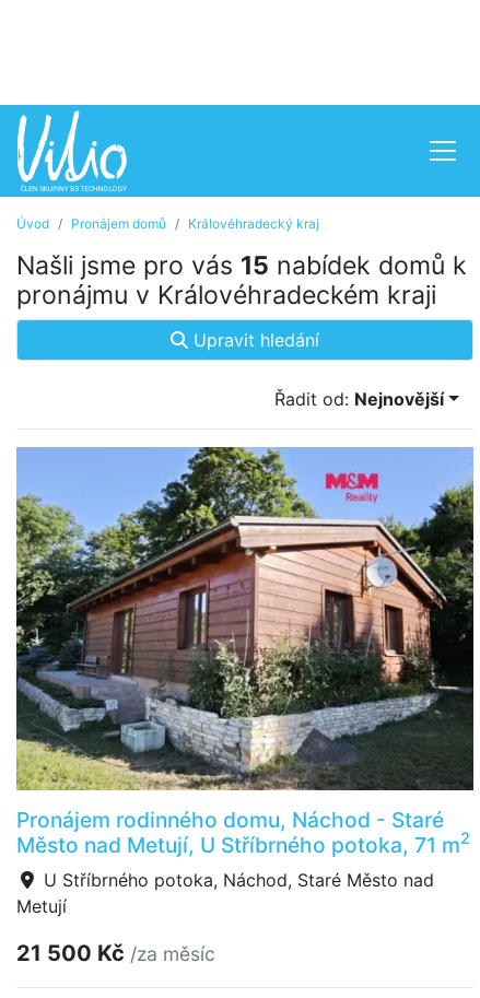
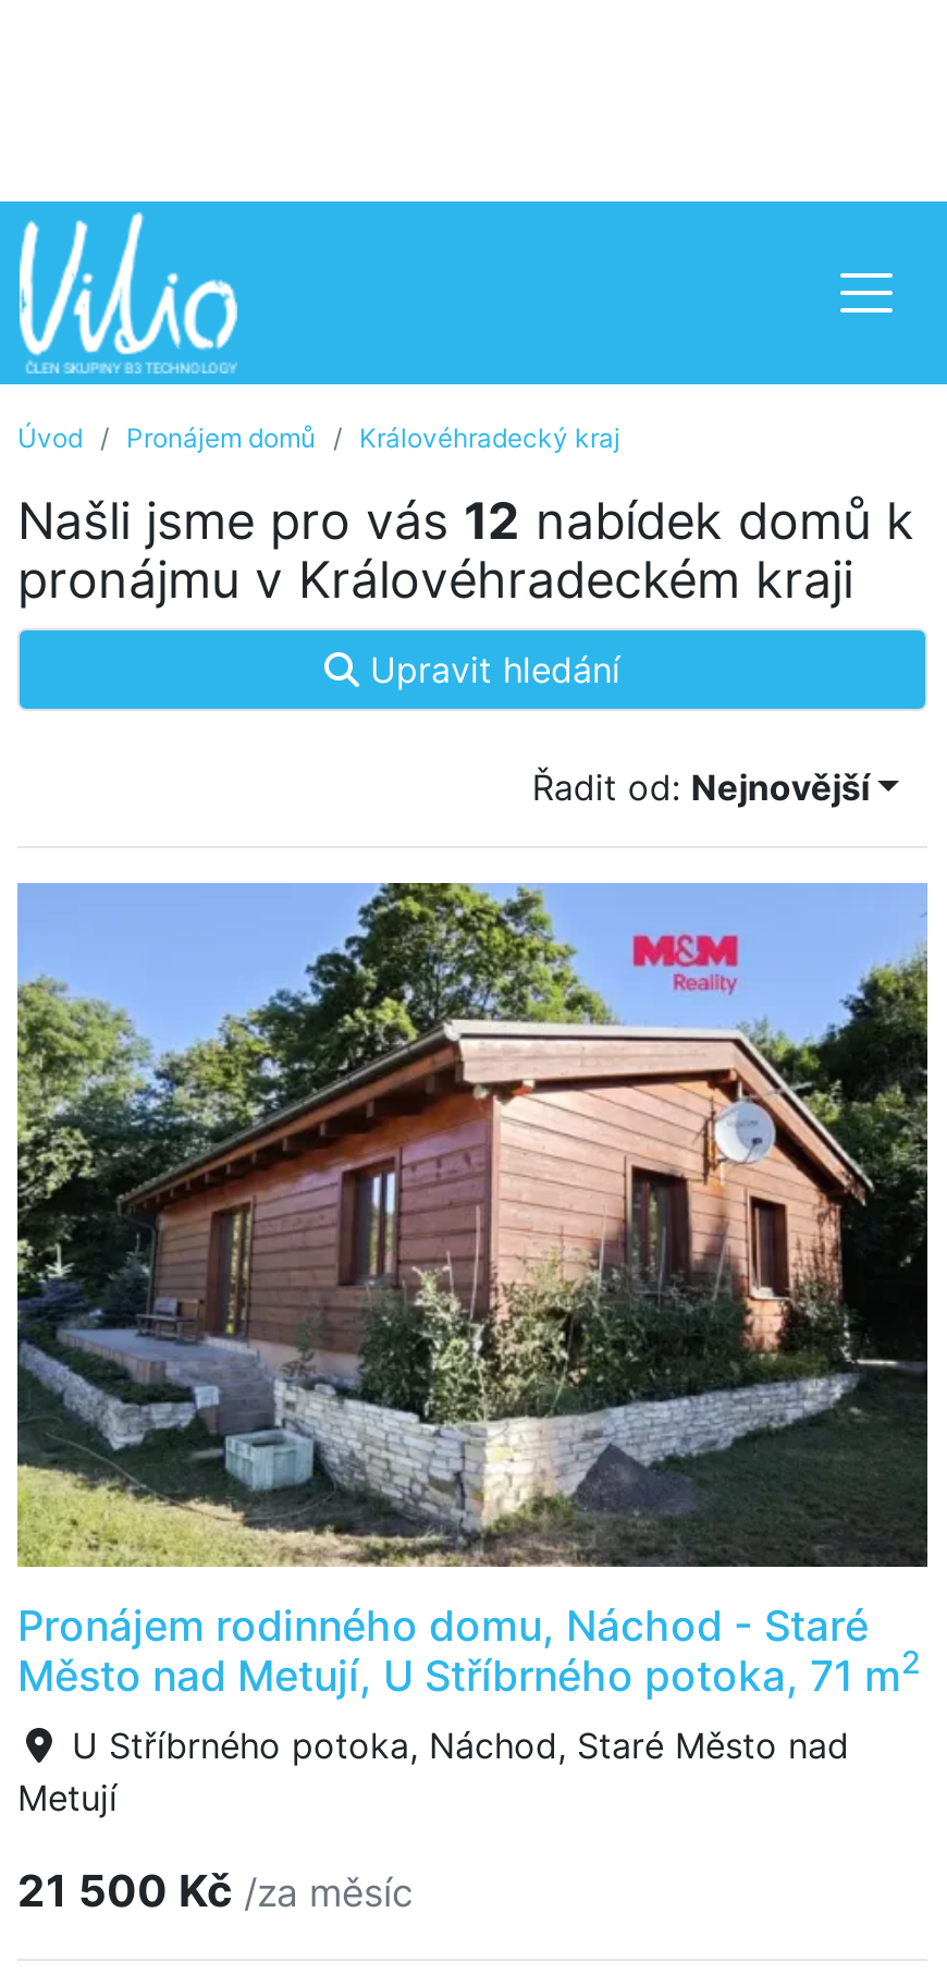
- Našli jsme pro vás 15 nabídek domů k
+ Našli jsme pro vás 12 nabídek domů k
